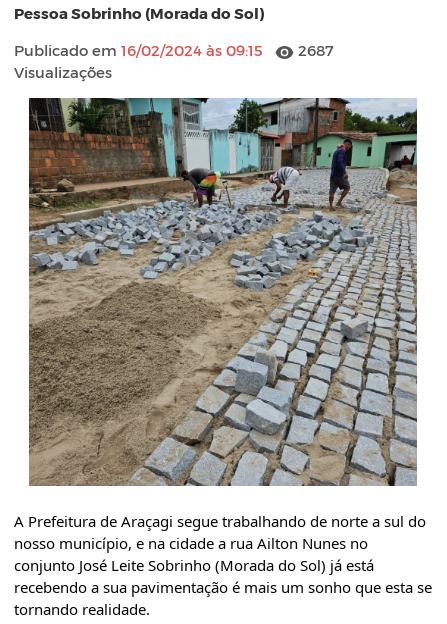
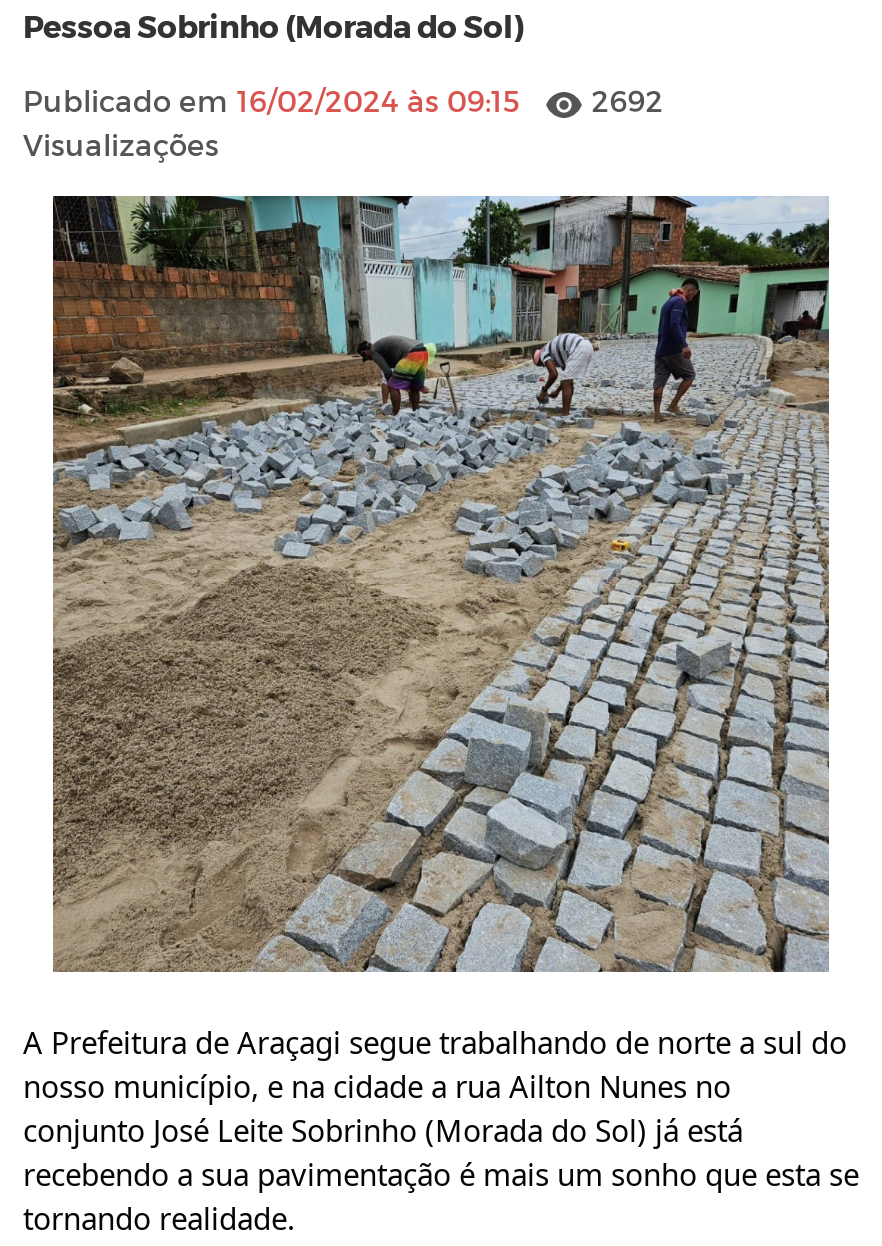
- Publicado em 16/02/2024 às 09:15 2687
+ Publicado em 16/02/2024 às 09:15 2692
